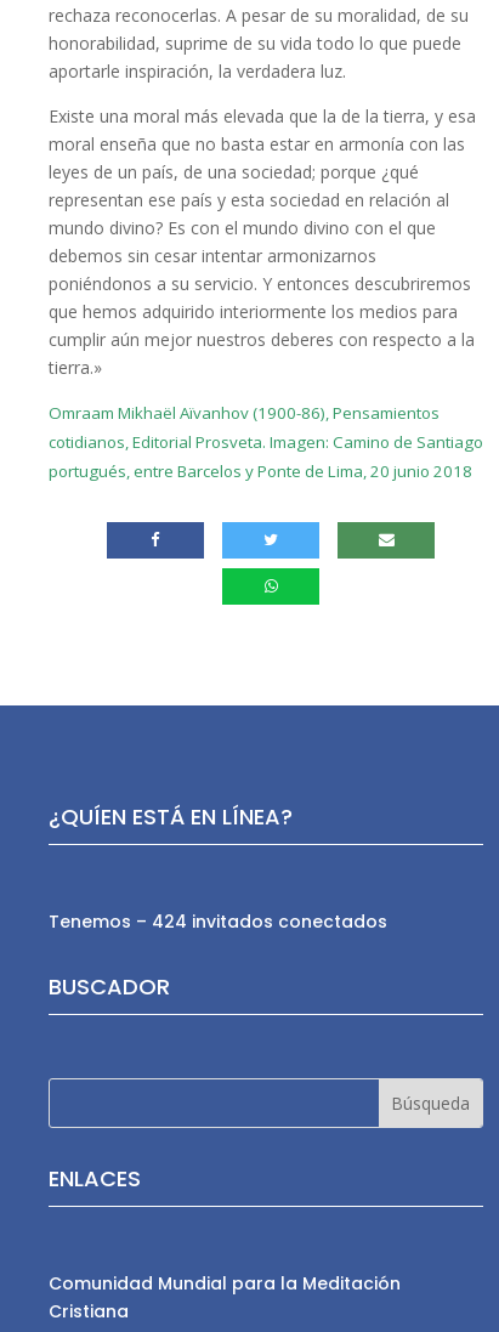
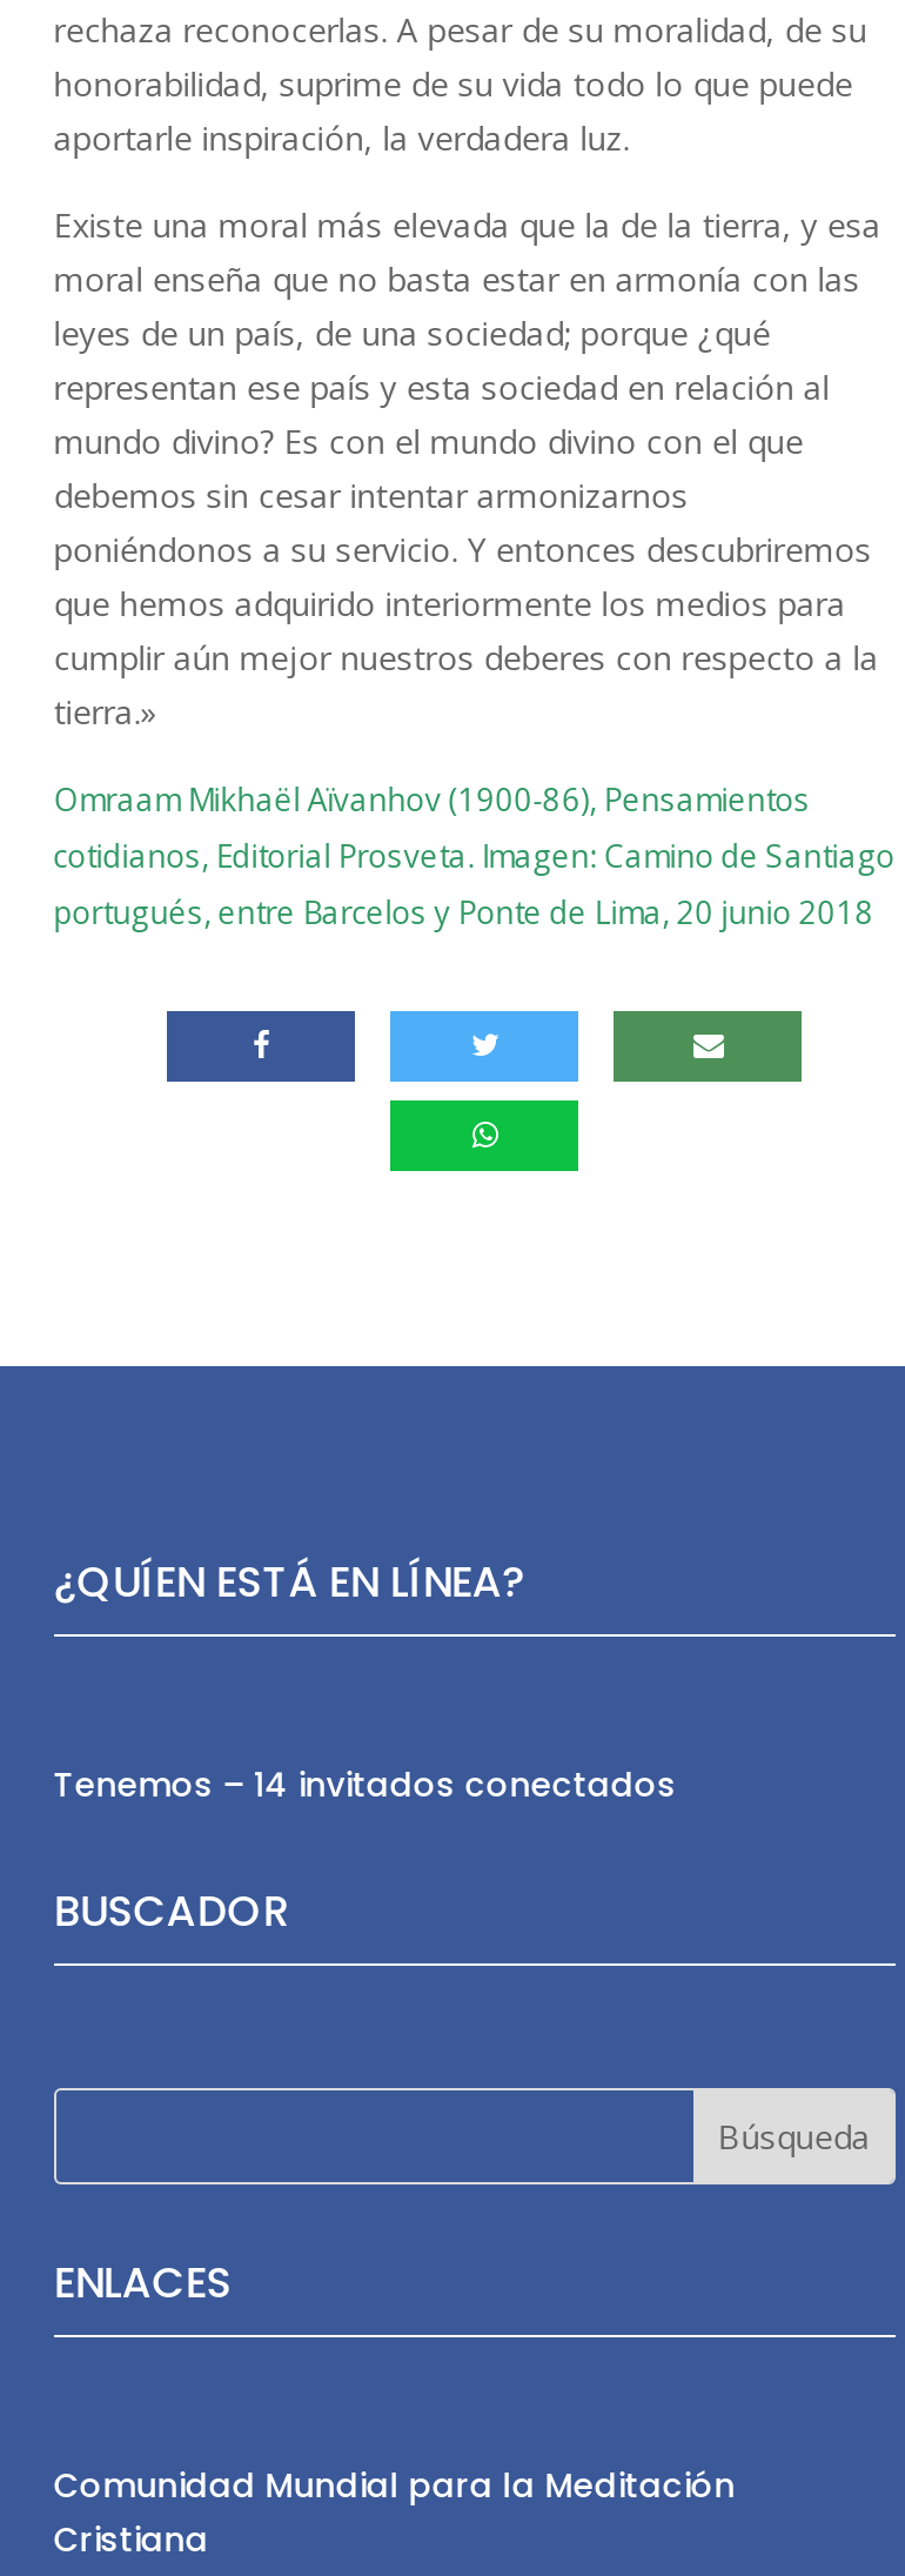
- Tenemos – 424 invitados conectados
+ Tenemos – 14 invitados conectados
